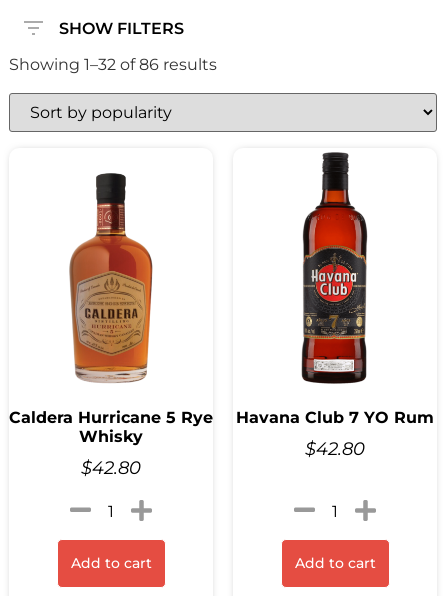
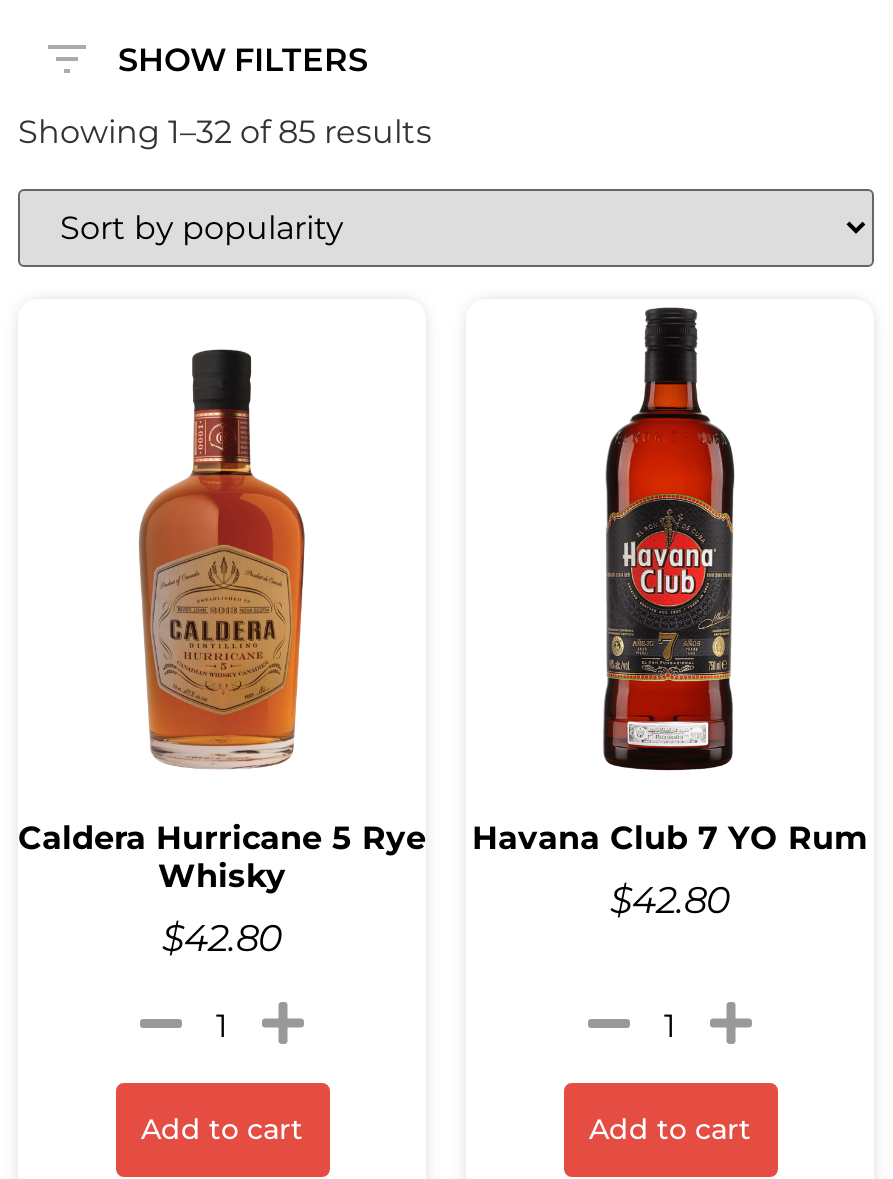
- Showing 1–32 of 86 results
+ Showing 1–32 of 85 results
